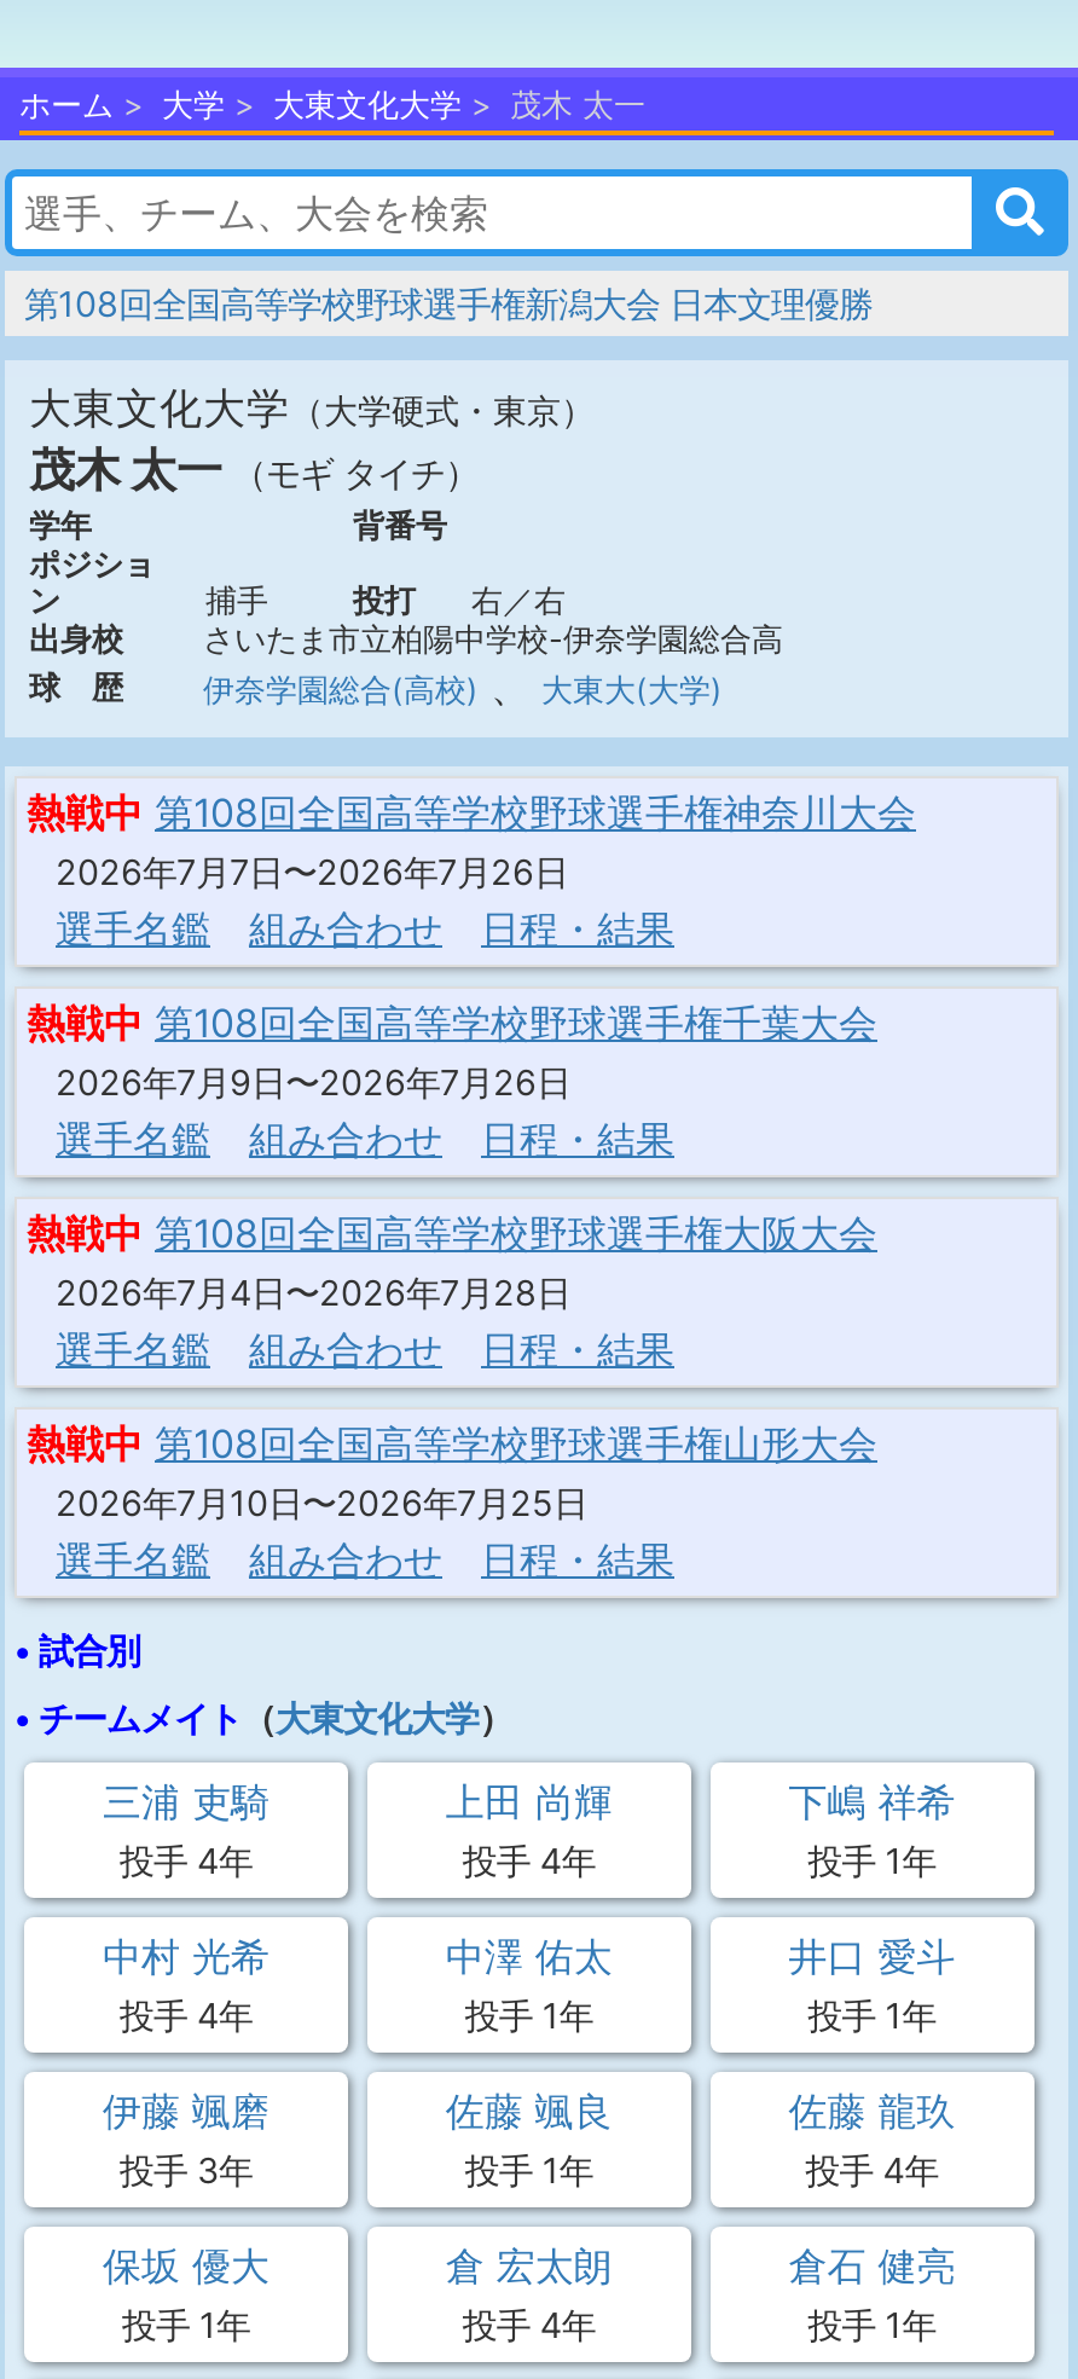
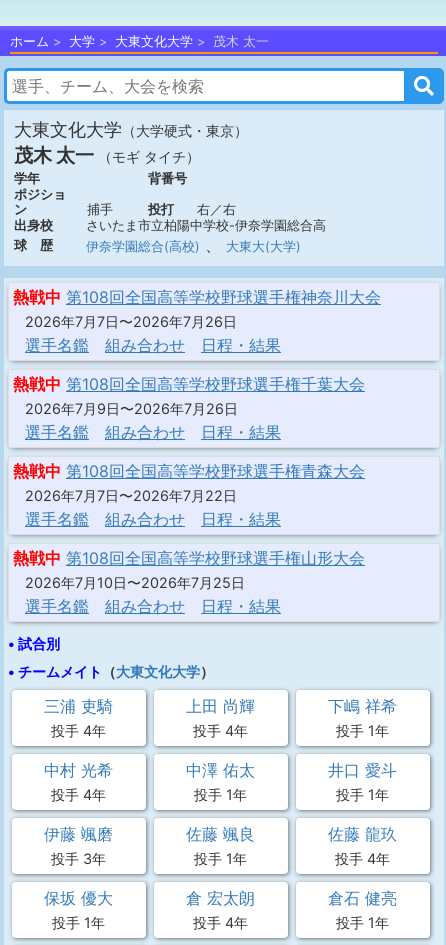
- 第108回全国高等学校野球選手権新潟大会 日本文理優勝

- 熱戦中 第108回全国高等学校野球選手権大阪大会
+ 熱戦中 第108回全国高等学校野球選手権青森大会

- 2026年7月4日〜2026年7月28日
+ 2026年7月7日〜2026年7月22日
